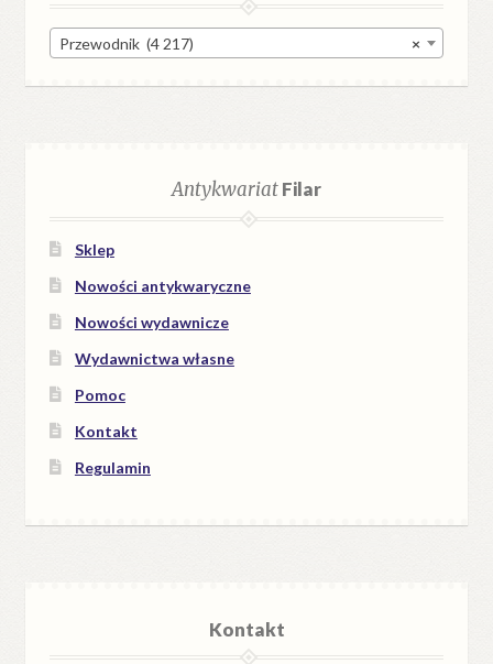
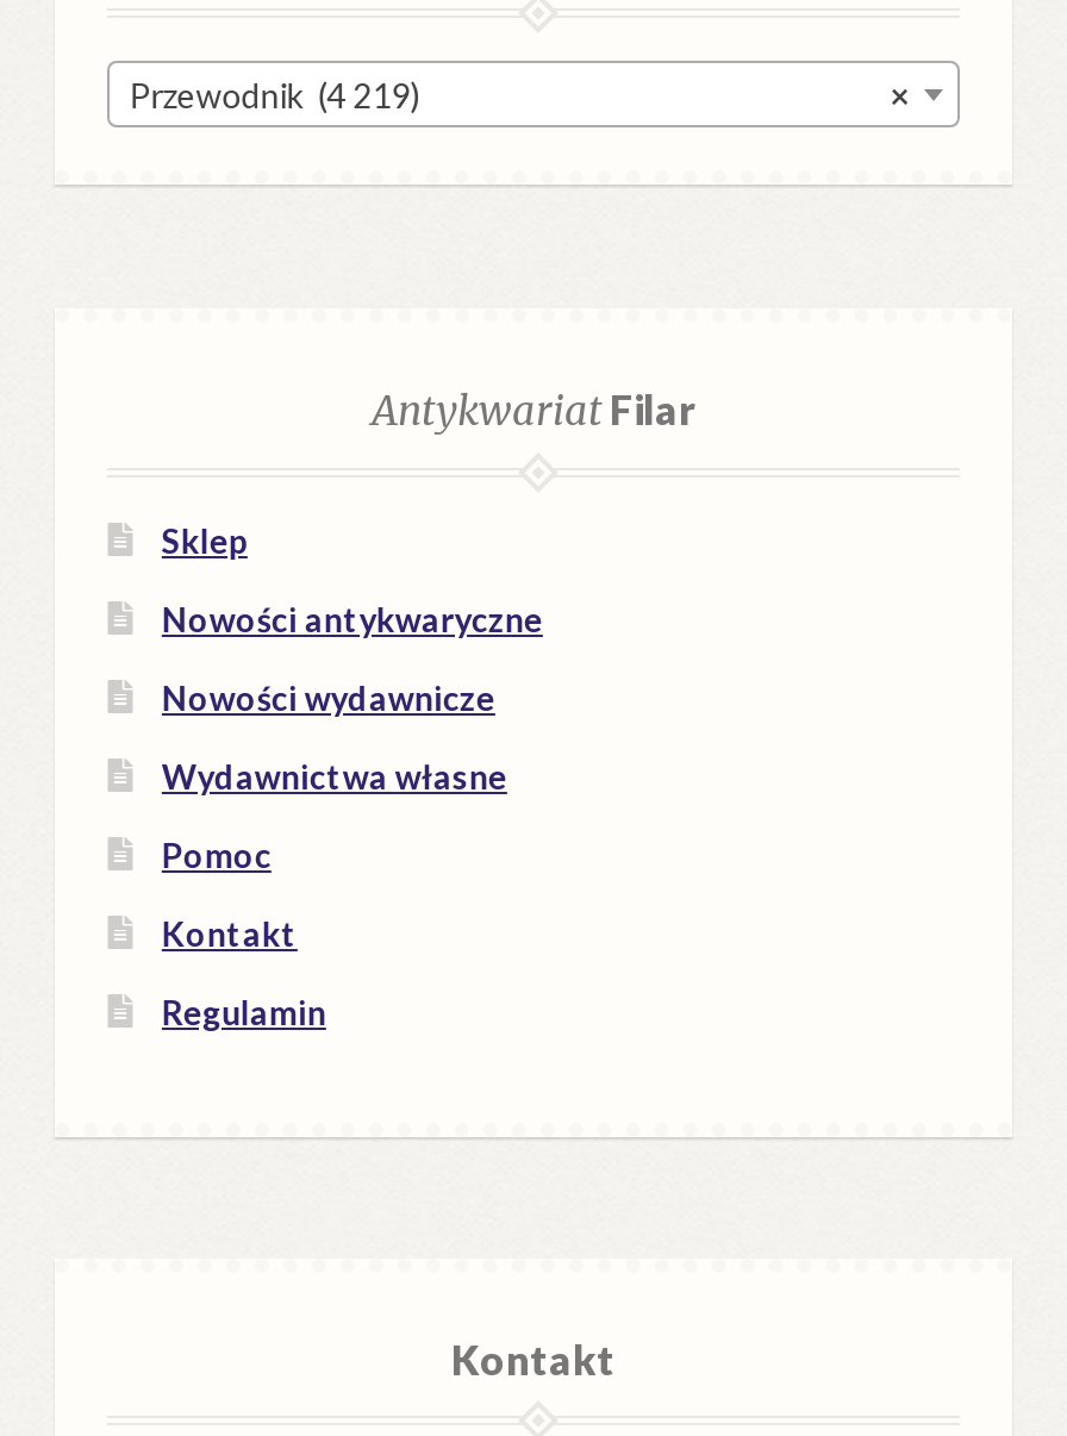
- Przewodnik (4 217)
+ Przewodnik (4 219)
